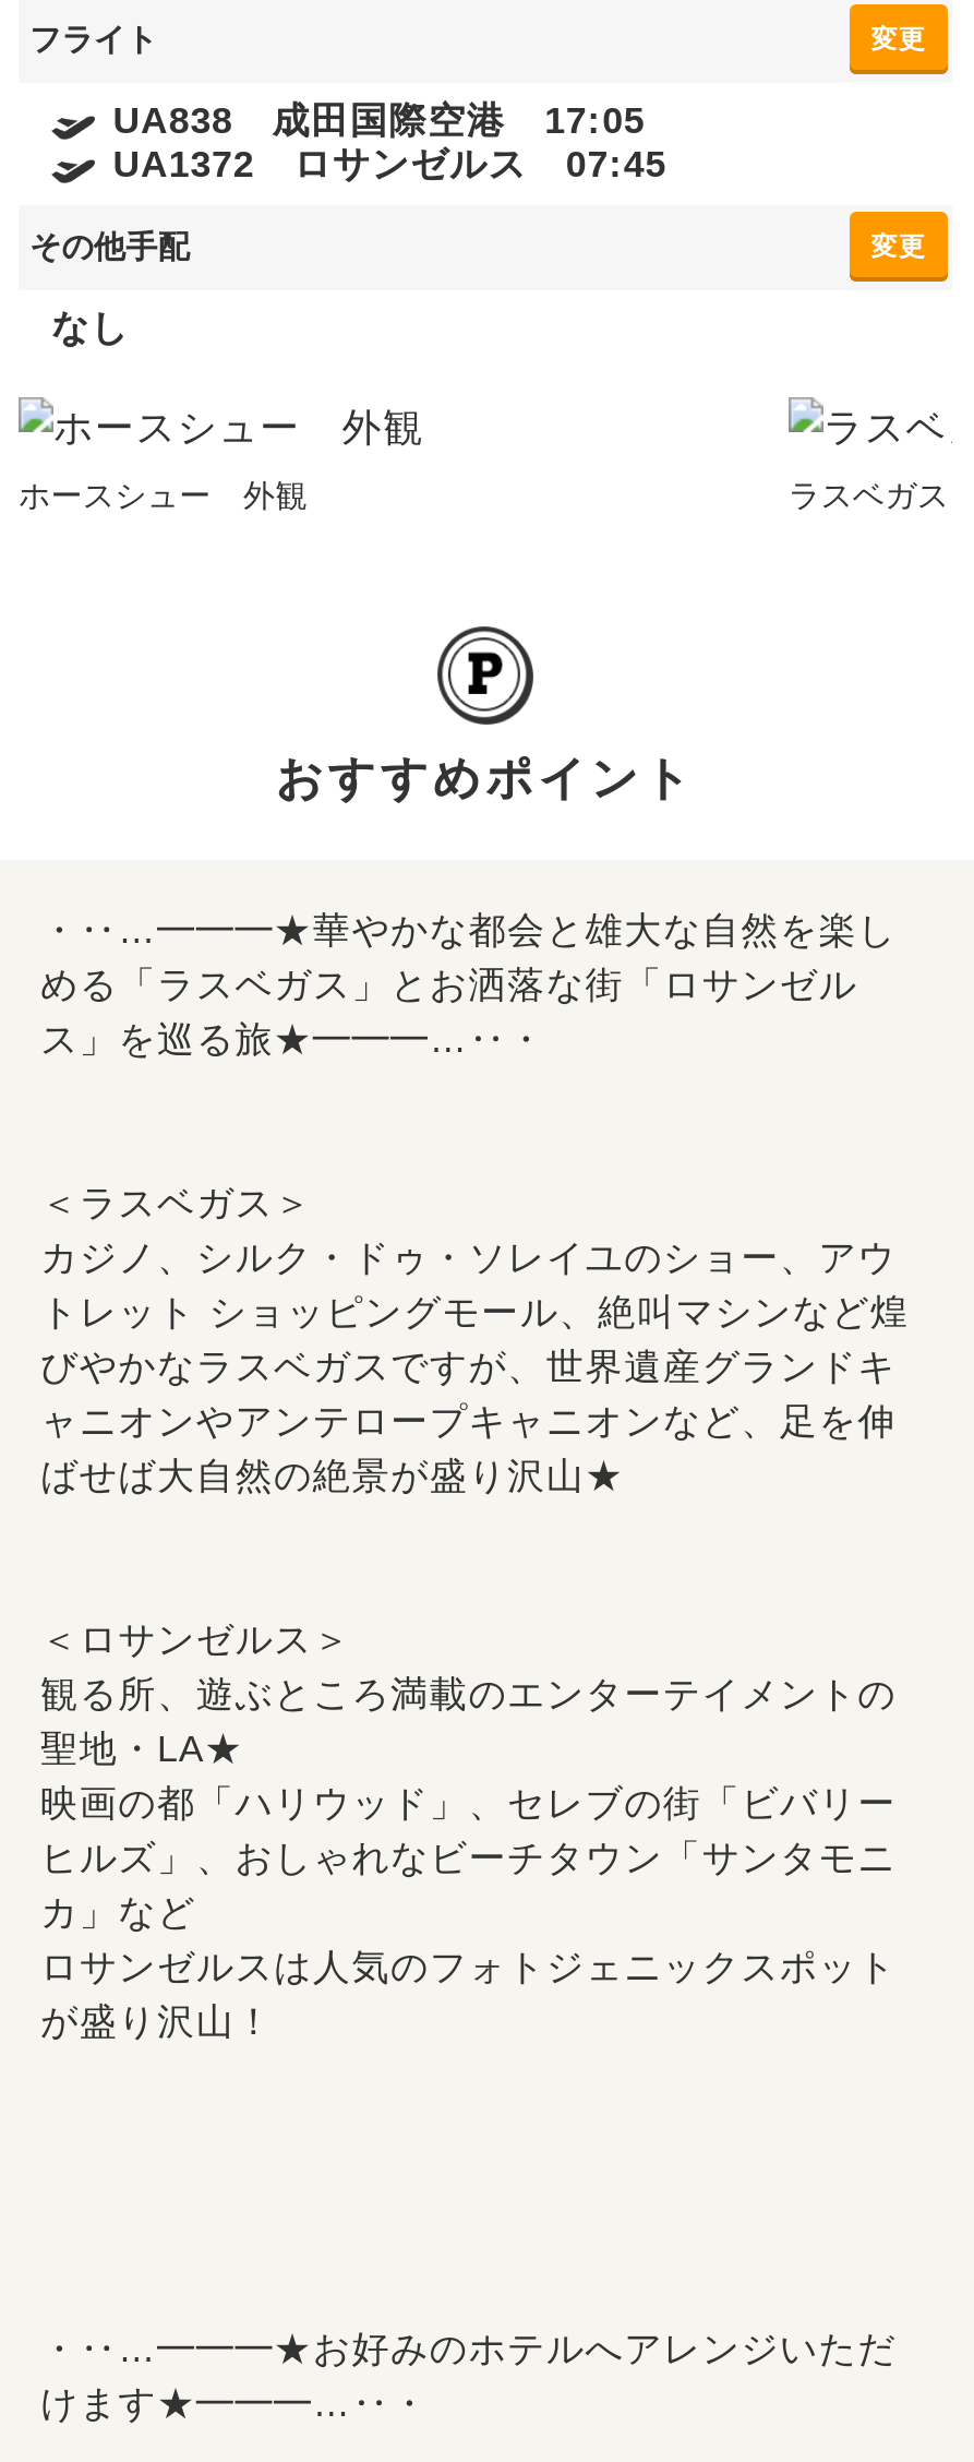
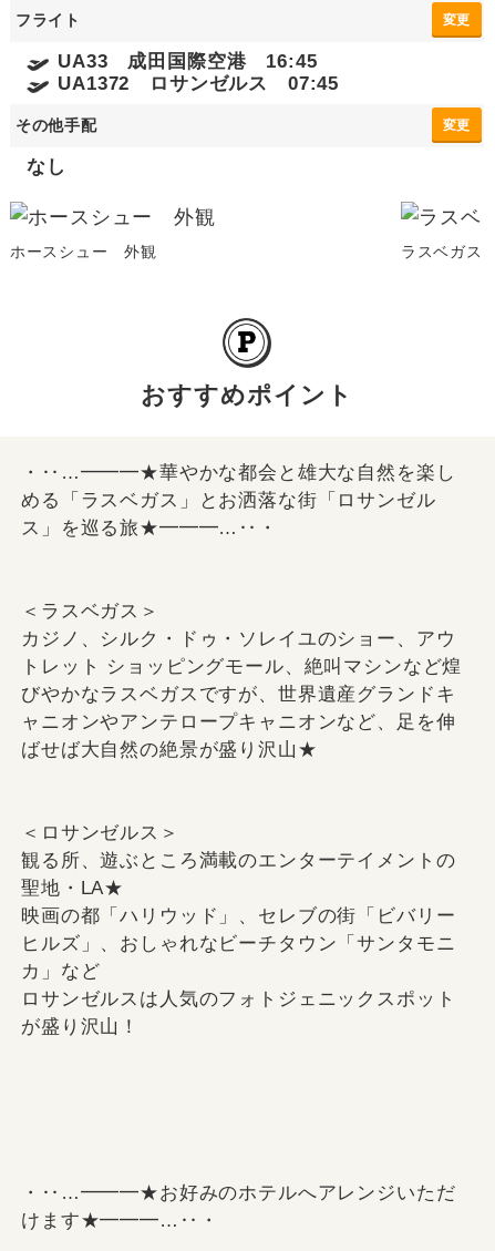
- UA838 成田国際空港 17:05
+ UA33 成田国際空港 16:45
